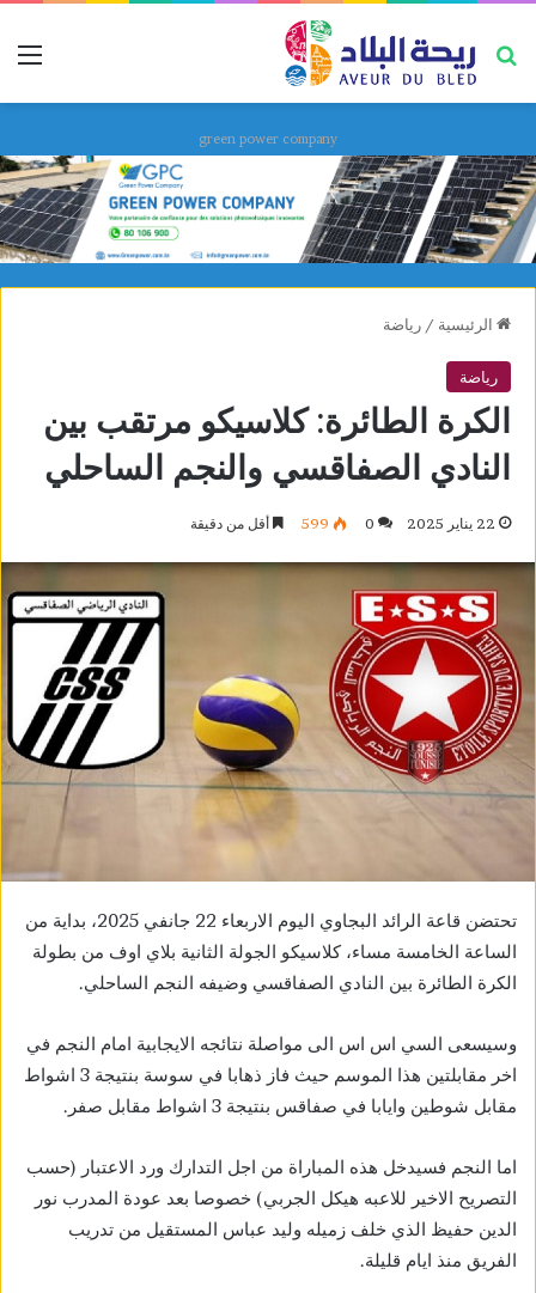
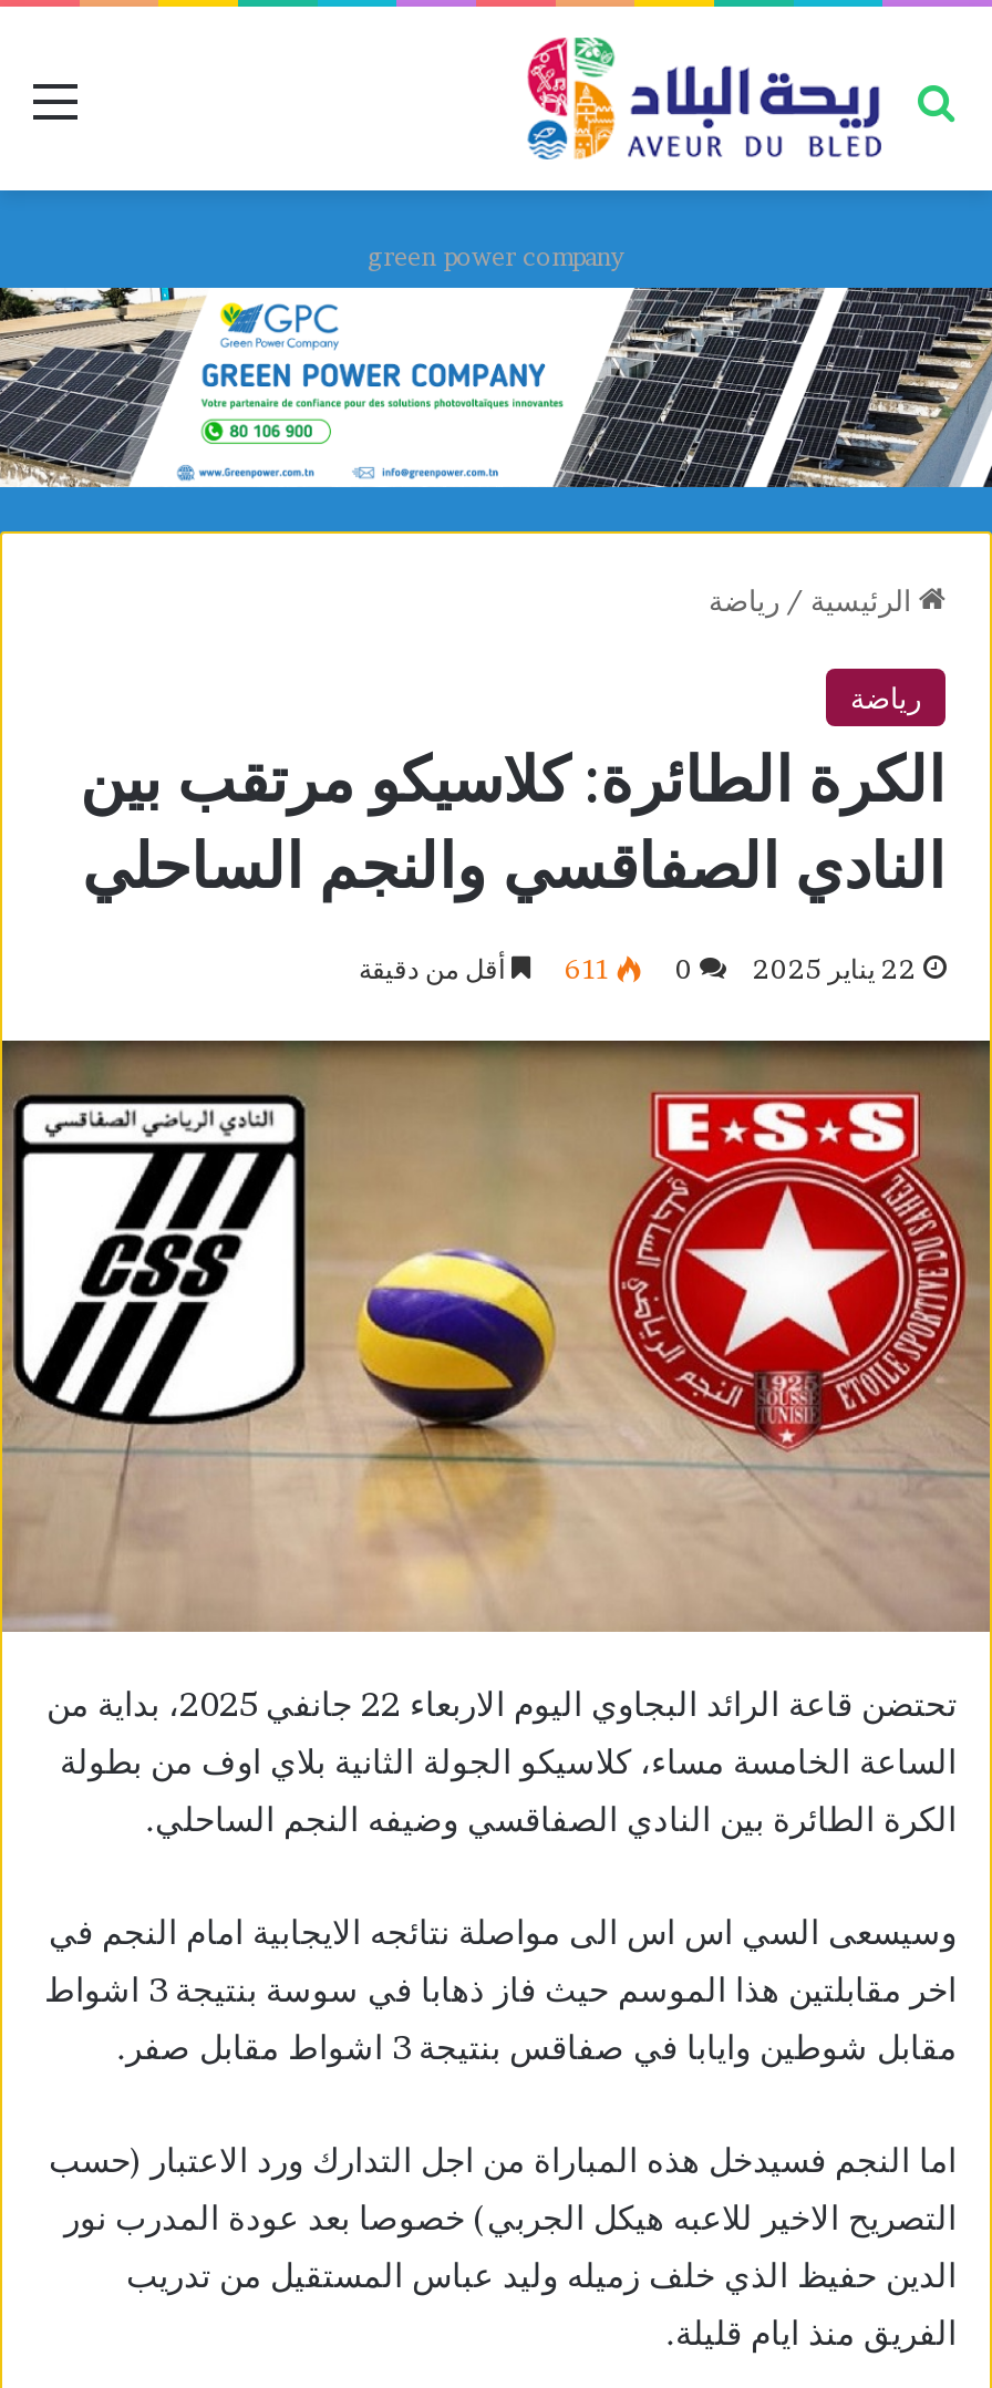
- 599
+ 611
